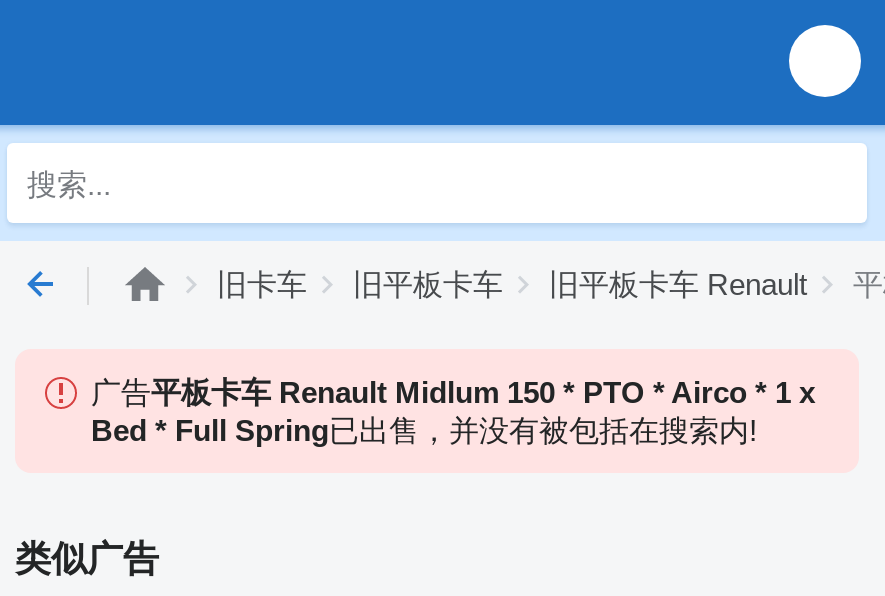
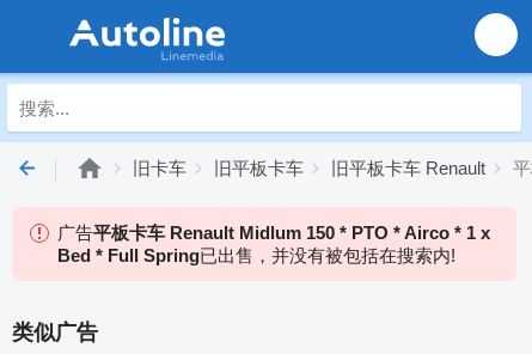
+ [image]
